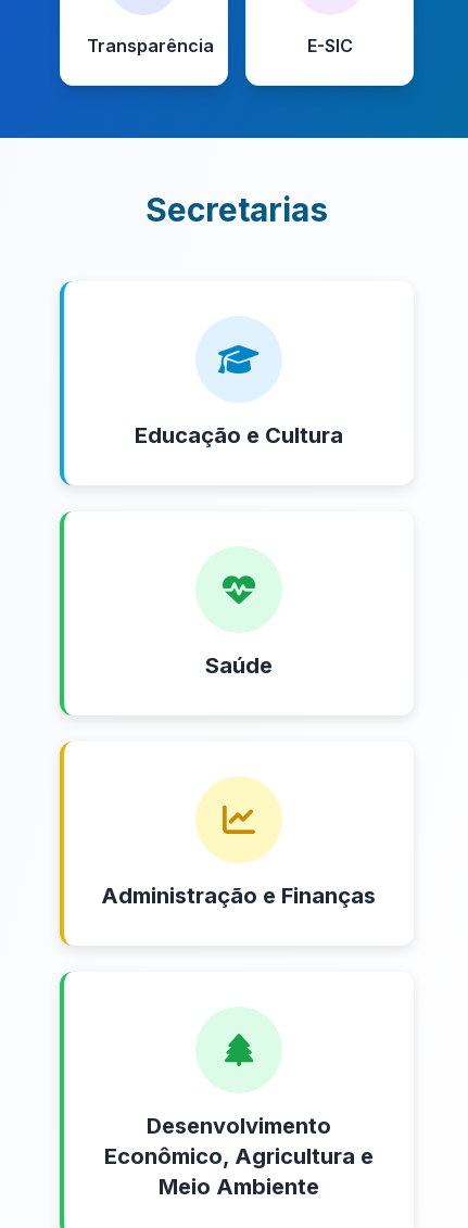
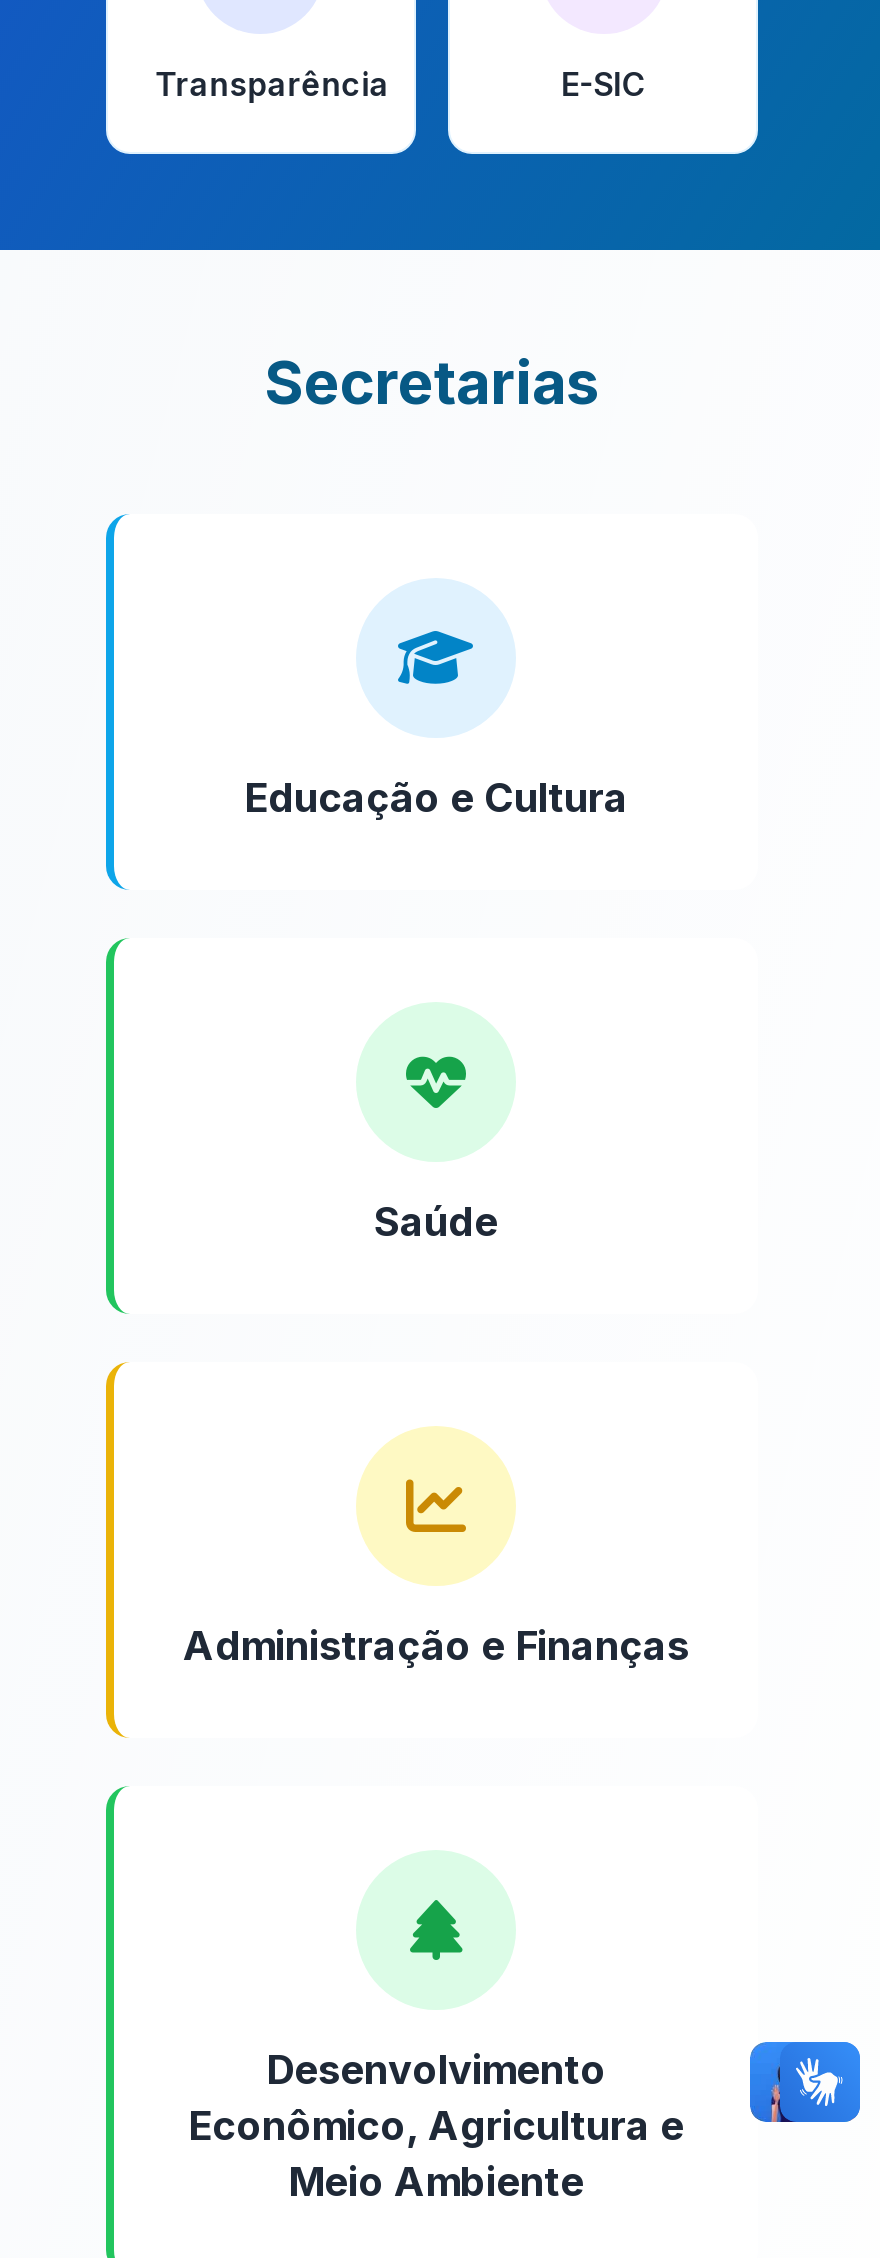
+ [image]
